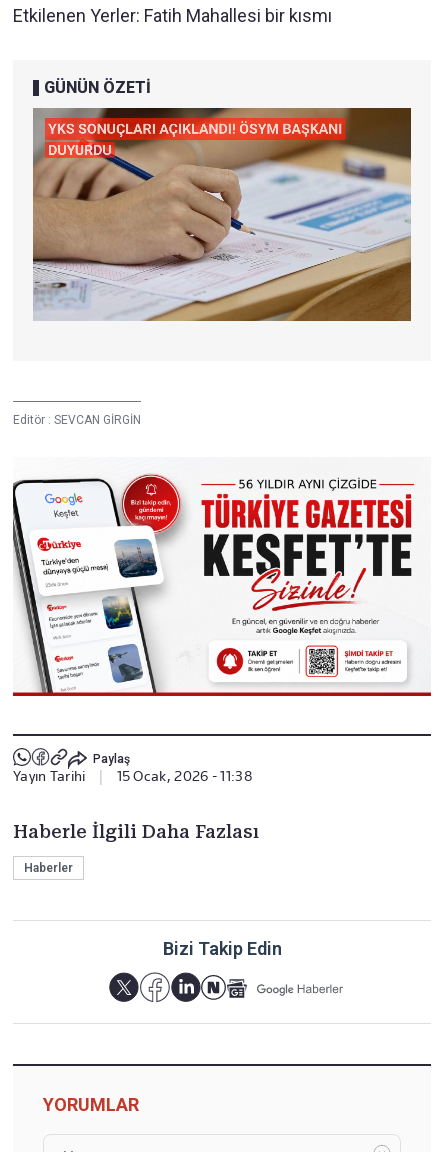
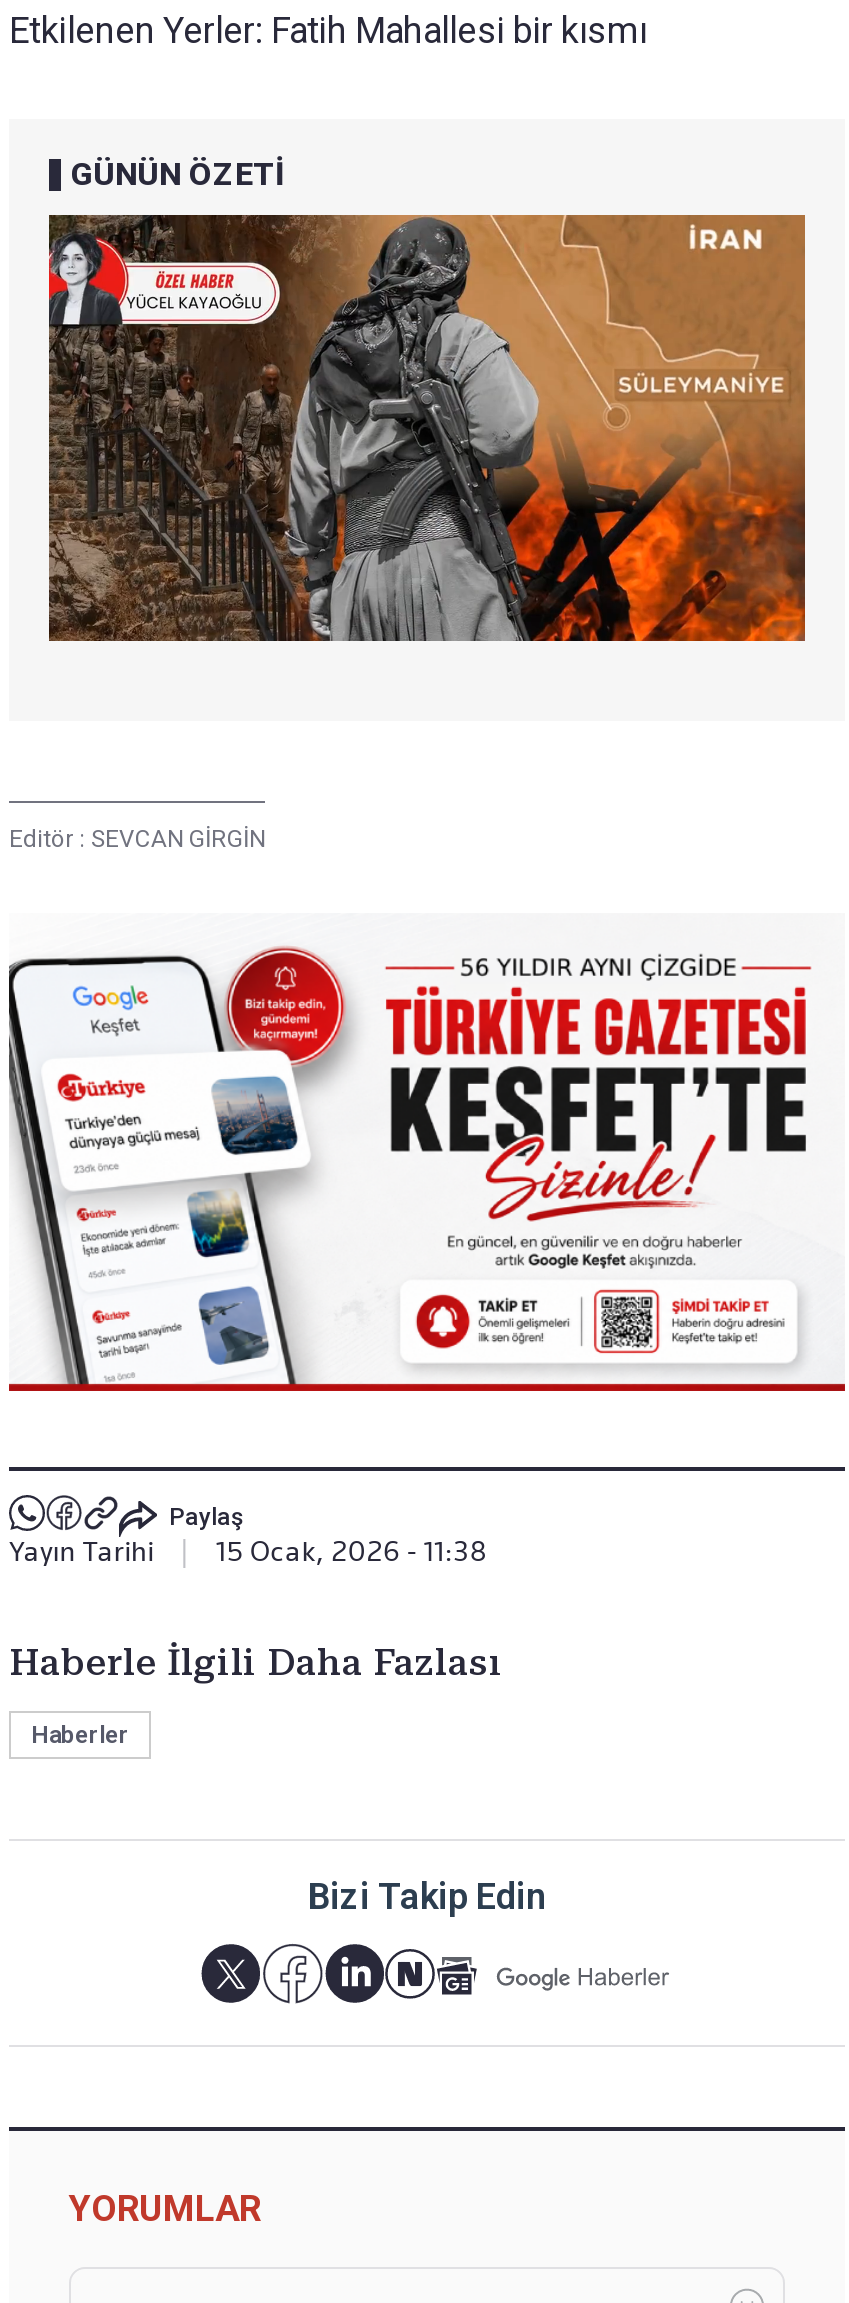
- [image]
+ [image]
